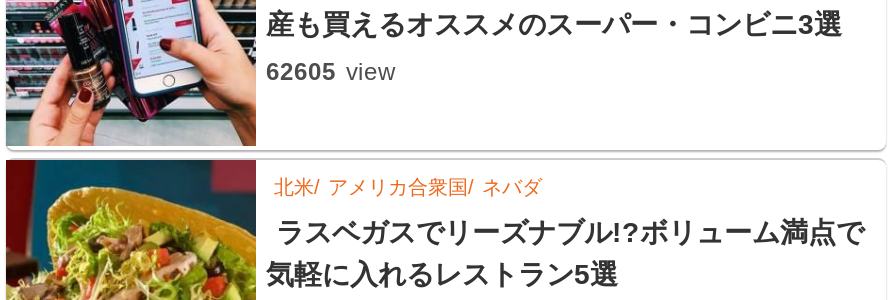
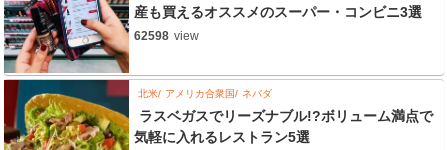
- 62605 view
+ 62598 view
